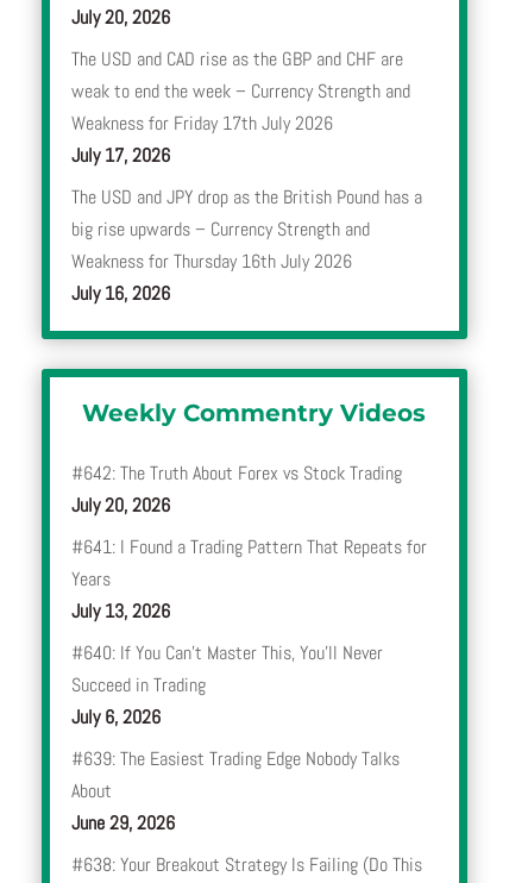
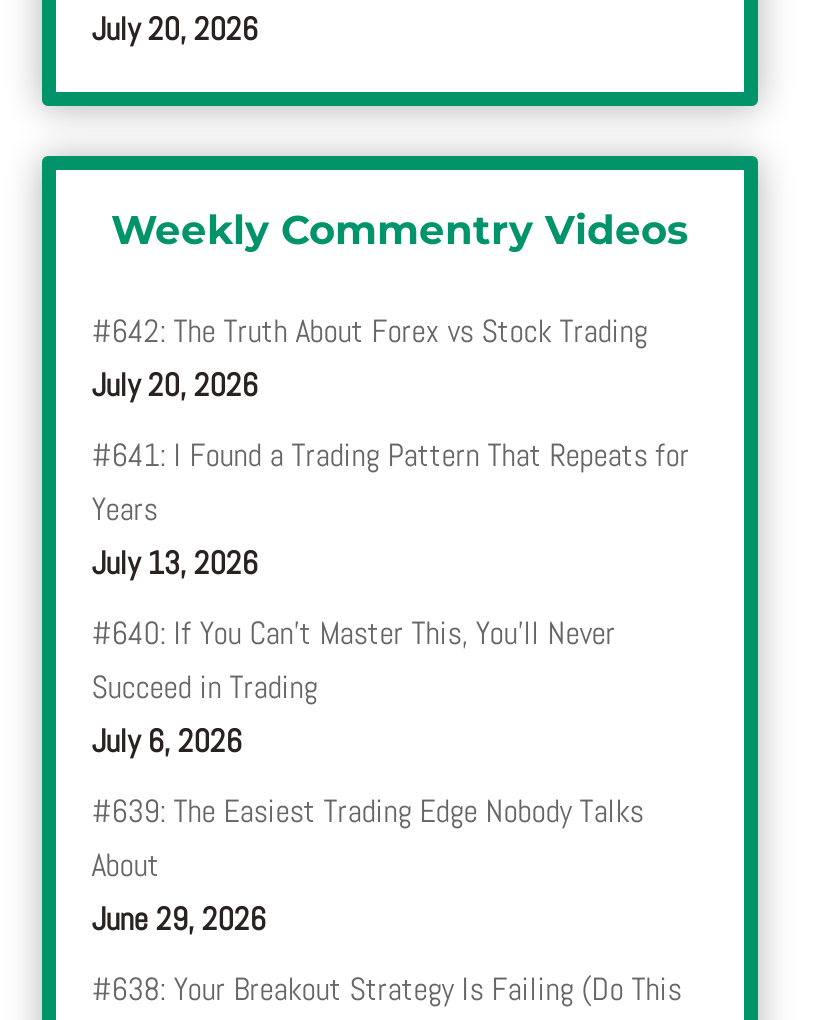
- The USD and CAD rise as the GBP and CHF are
- weak to end the week – Currency Strength and
- Weakness for Friday 17th July 2026
- July 17, 2026
- The USD and JPY drop as the British Pound has a
- big rise upwards – Currency Strength and
- Weakness for Thursday 16th July 2026
- July 16, 2026
